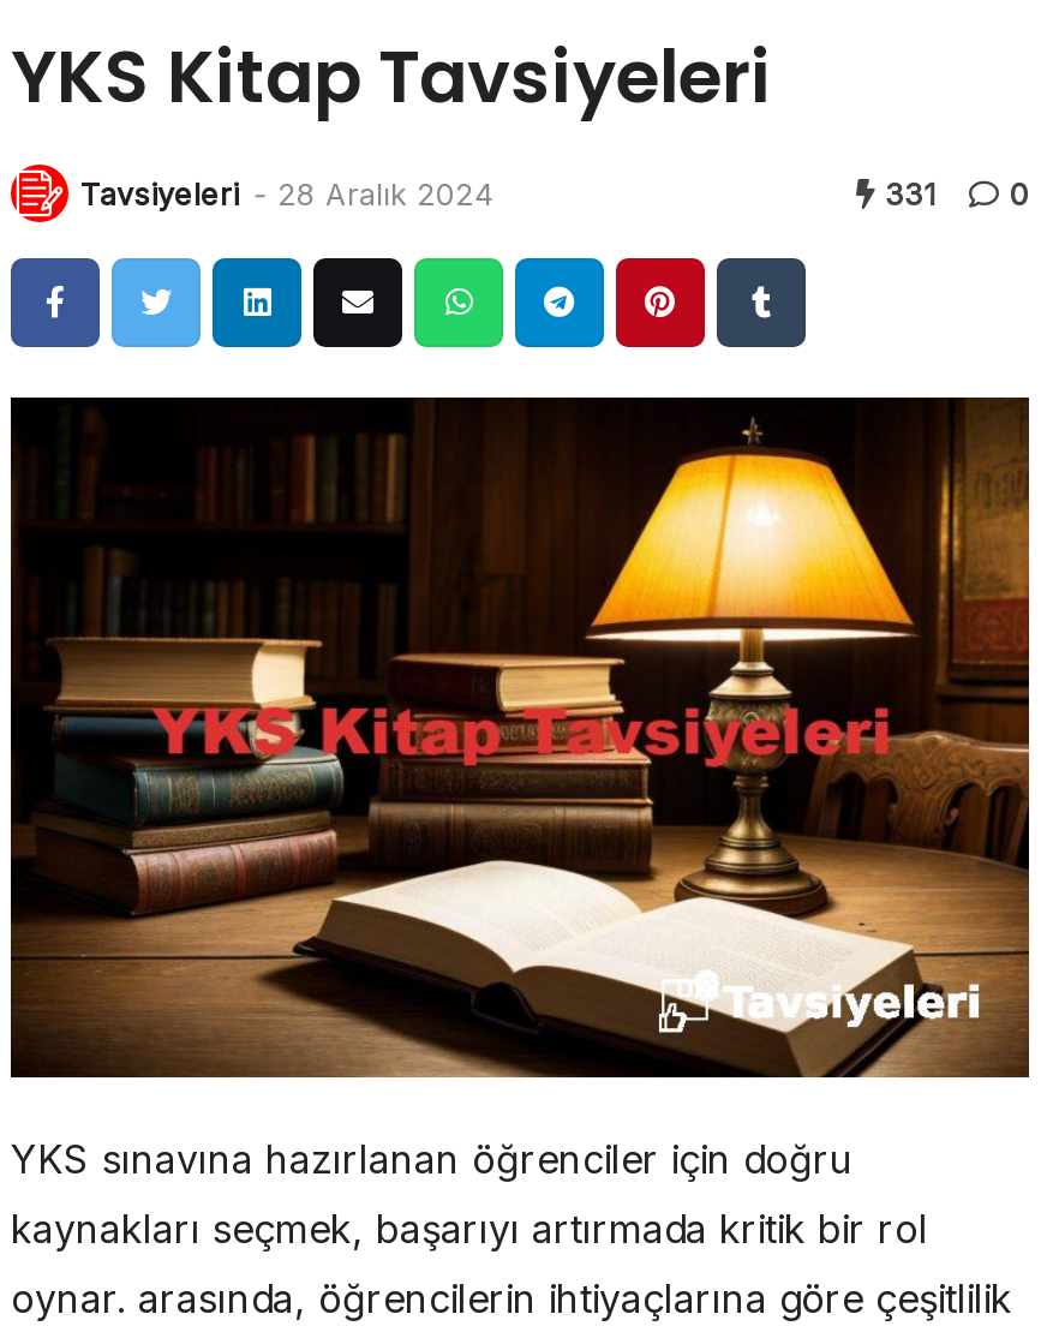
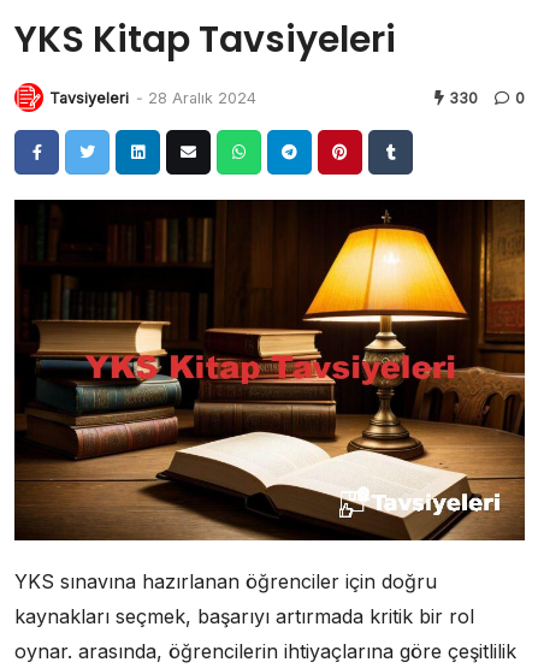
- 331 0
+ 330 0
